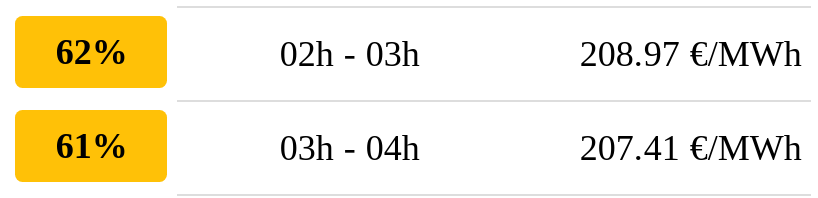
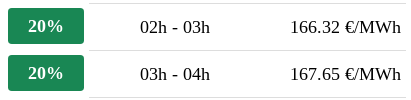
- 62%
+ 20%

- 208.97 €/MWh
+ 166.32 €/MWh

- 61%
+ 20%

- 207.41 €/MWh
+ 167.65 €/MWh
